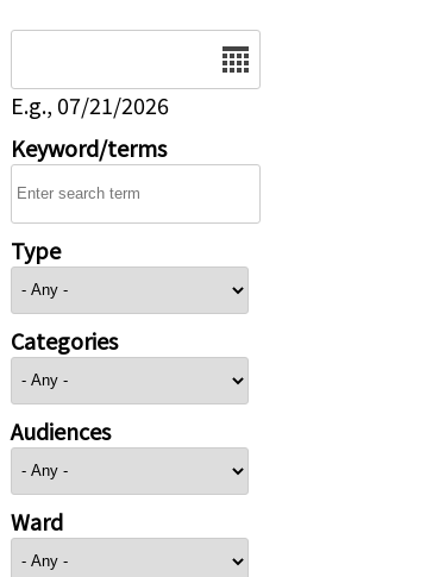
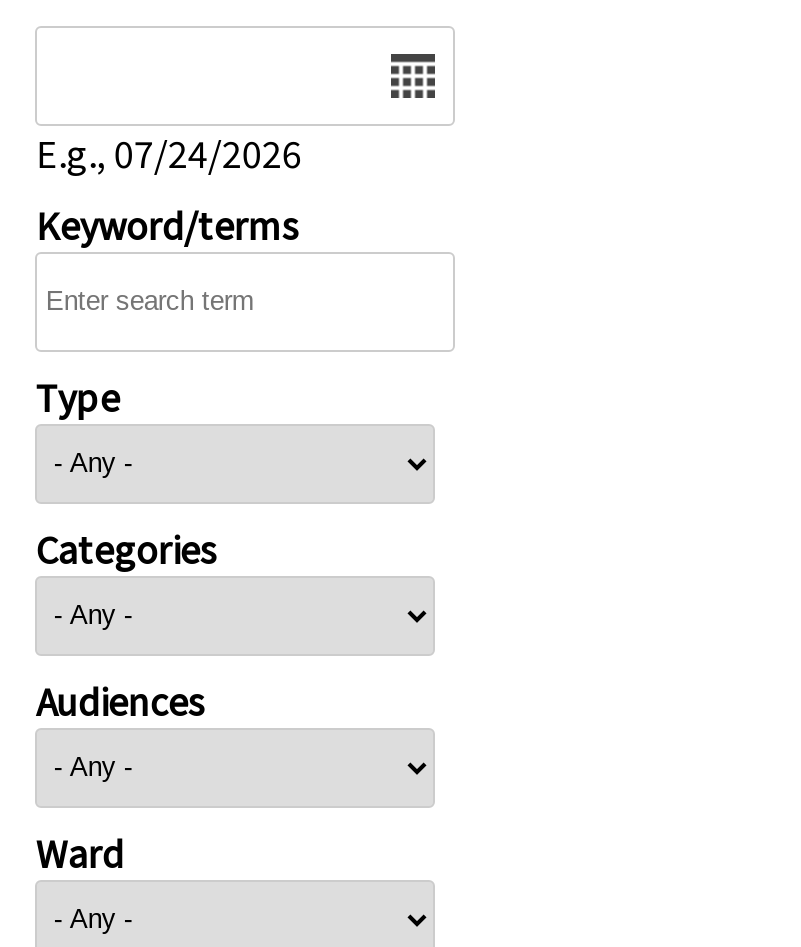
- E.g., 07/21/2026
+ E.g., 07/24/2026
